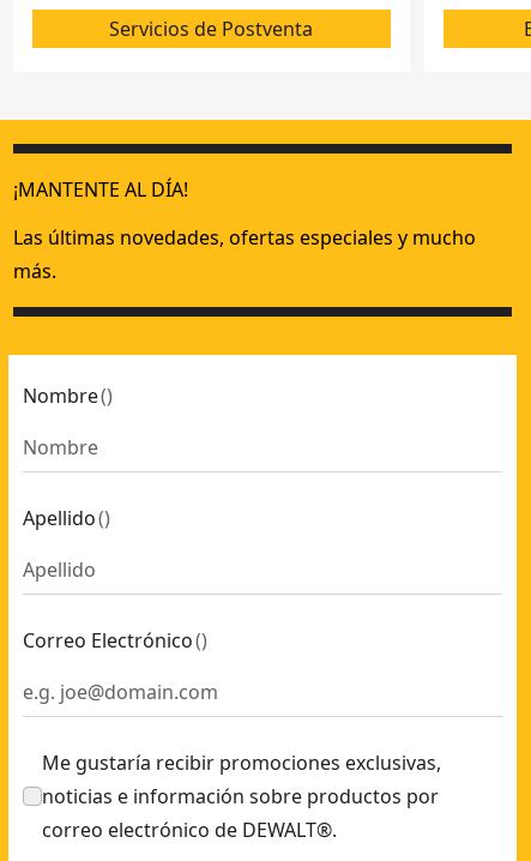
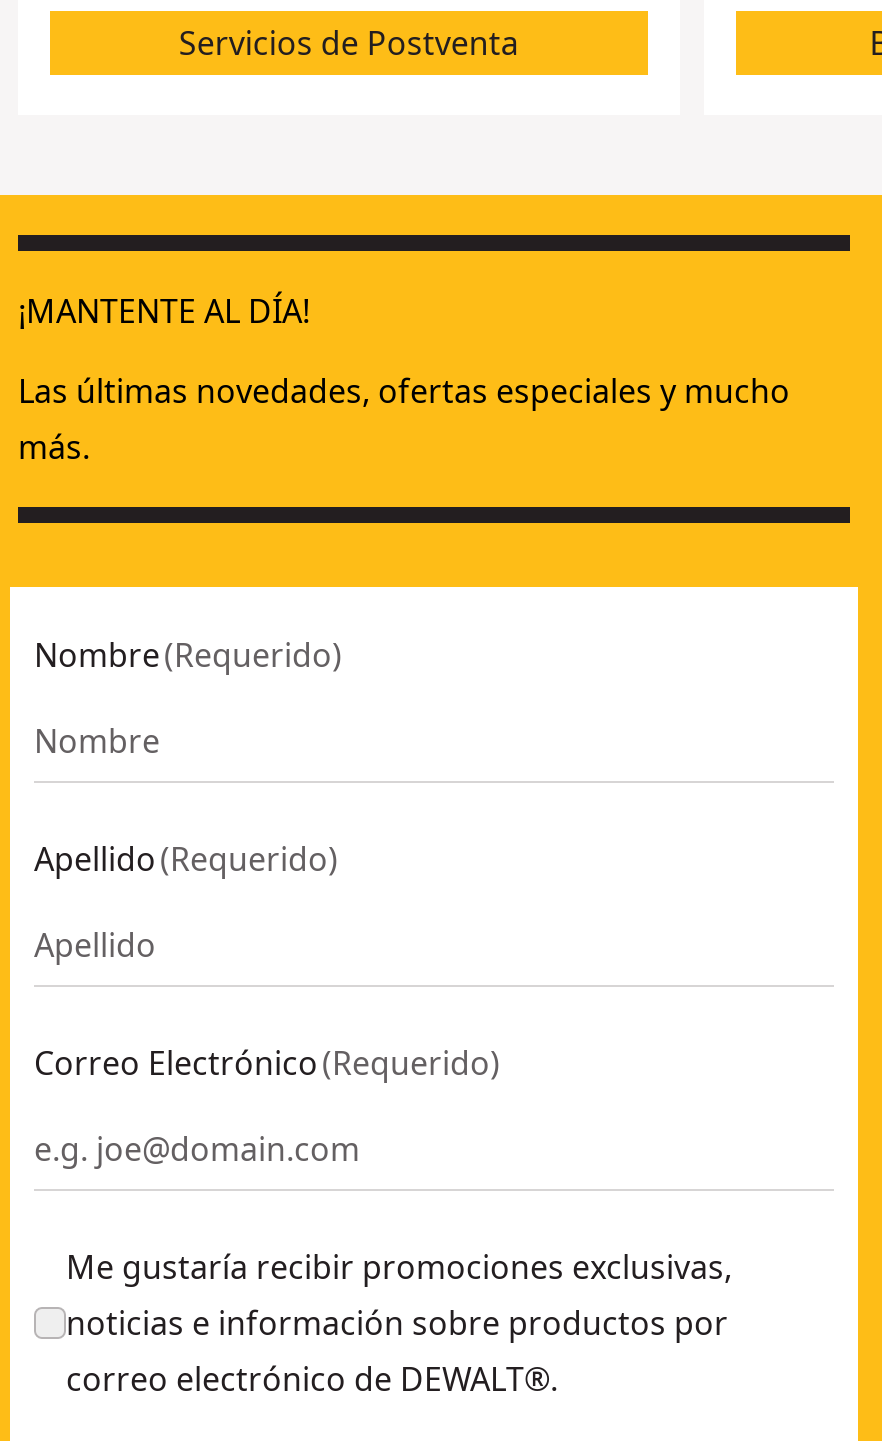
- Nombre ()
+ Nombre (Requerido)

- Apellido ()
+ Apellido (Requerido)

- Correo Electrónico ()
+ Correo Electrónico (Requerido)
